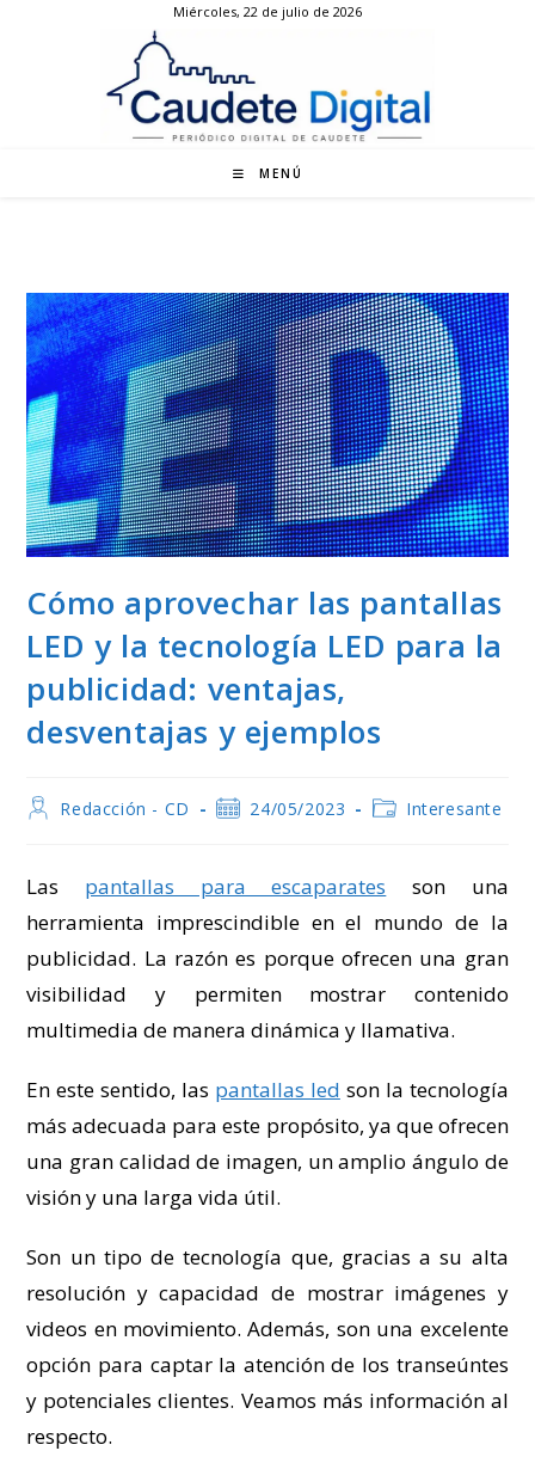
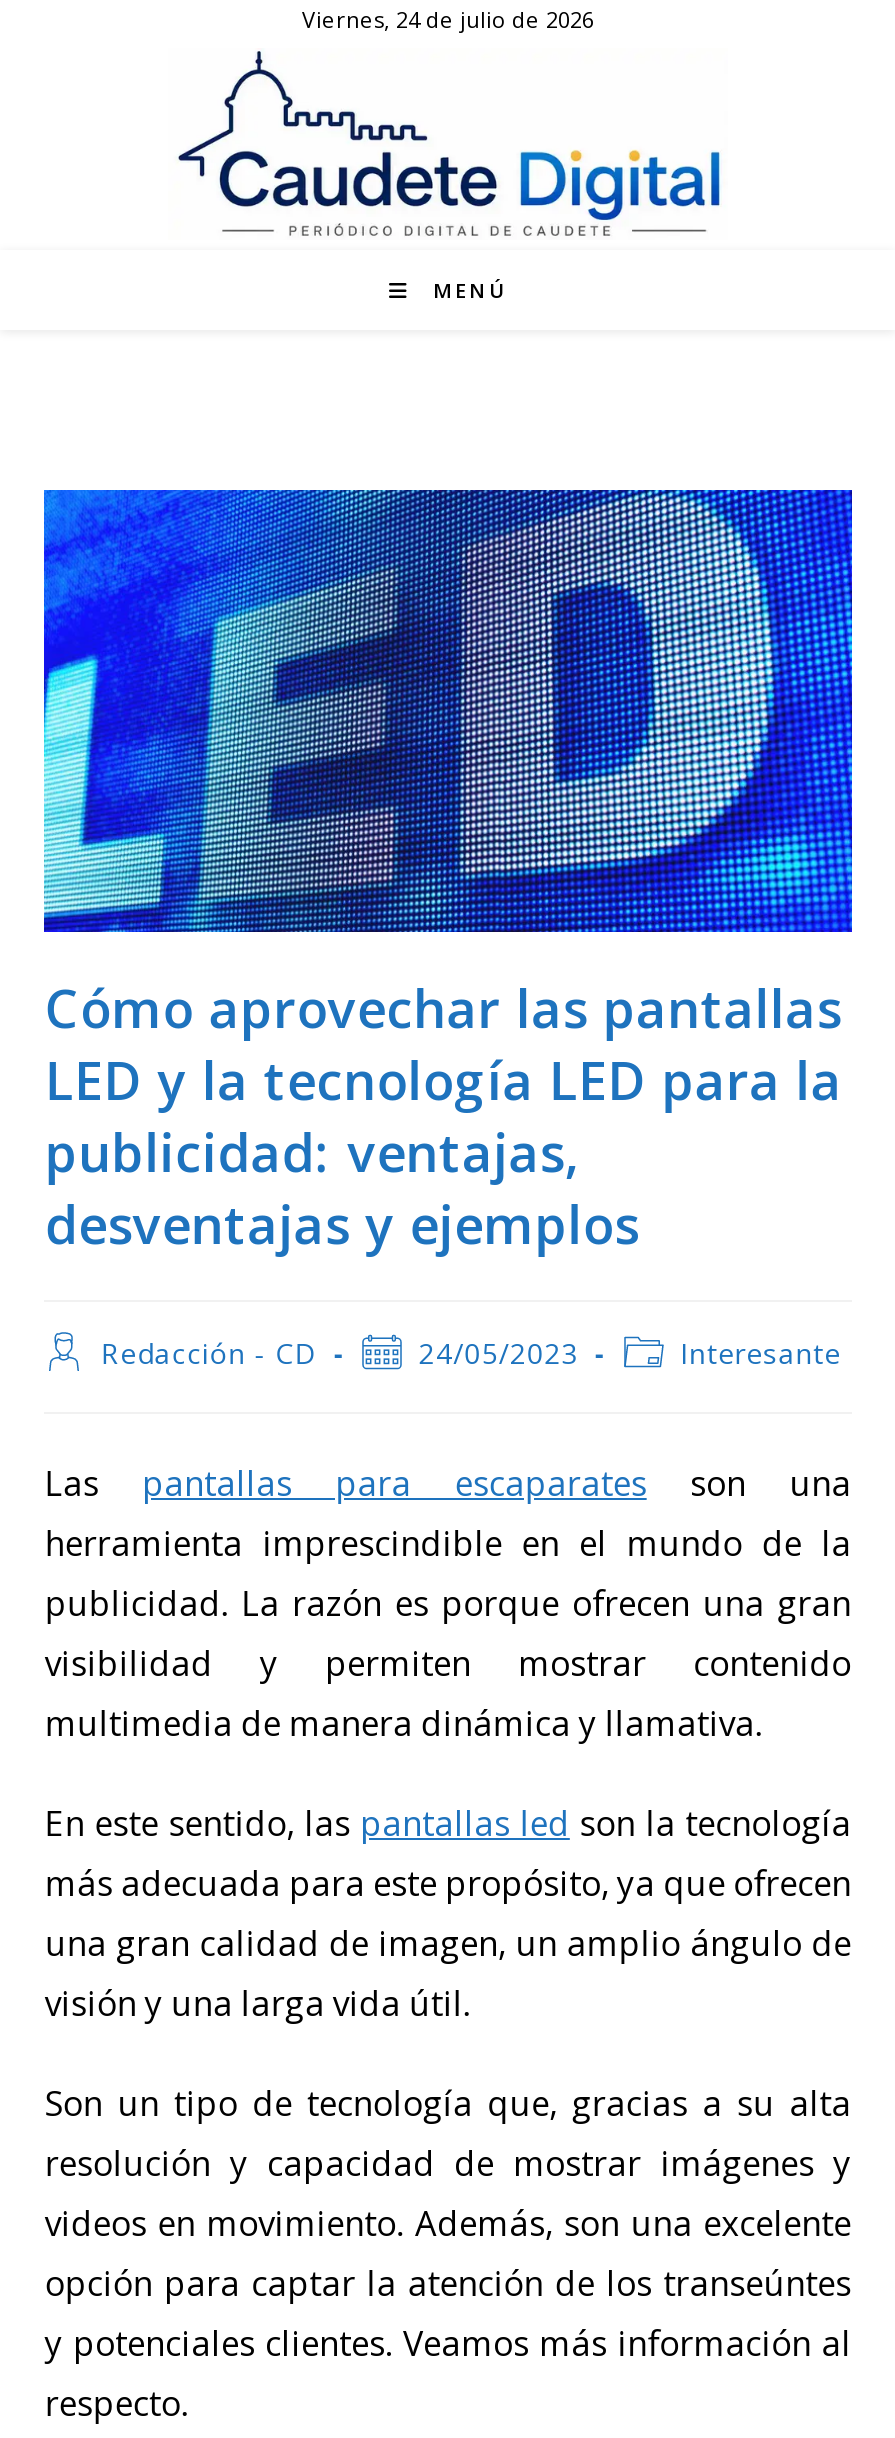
- Miércoles, 22 de julio de 2026
+ Viernes, 24 de julio de 2026
